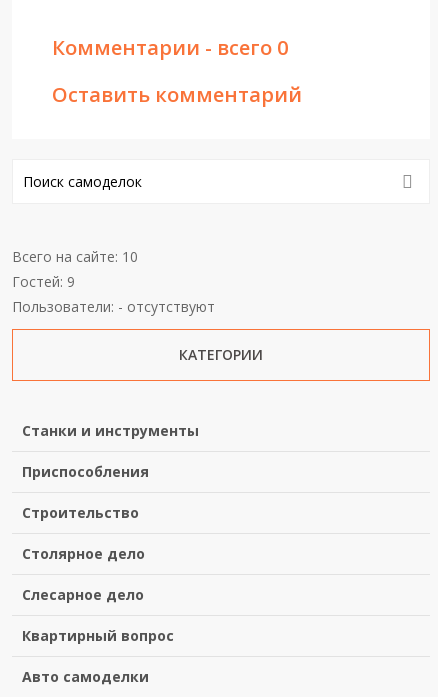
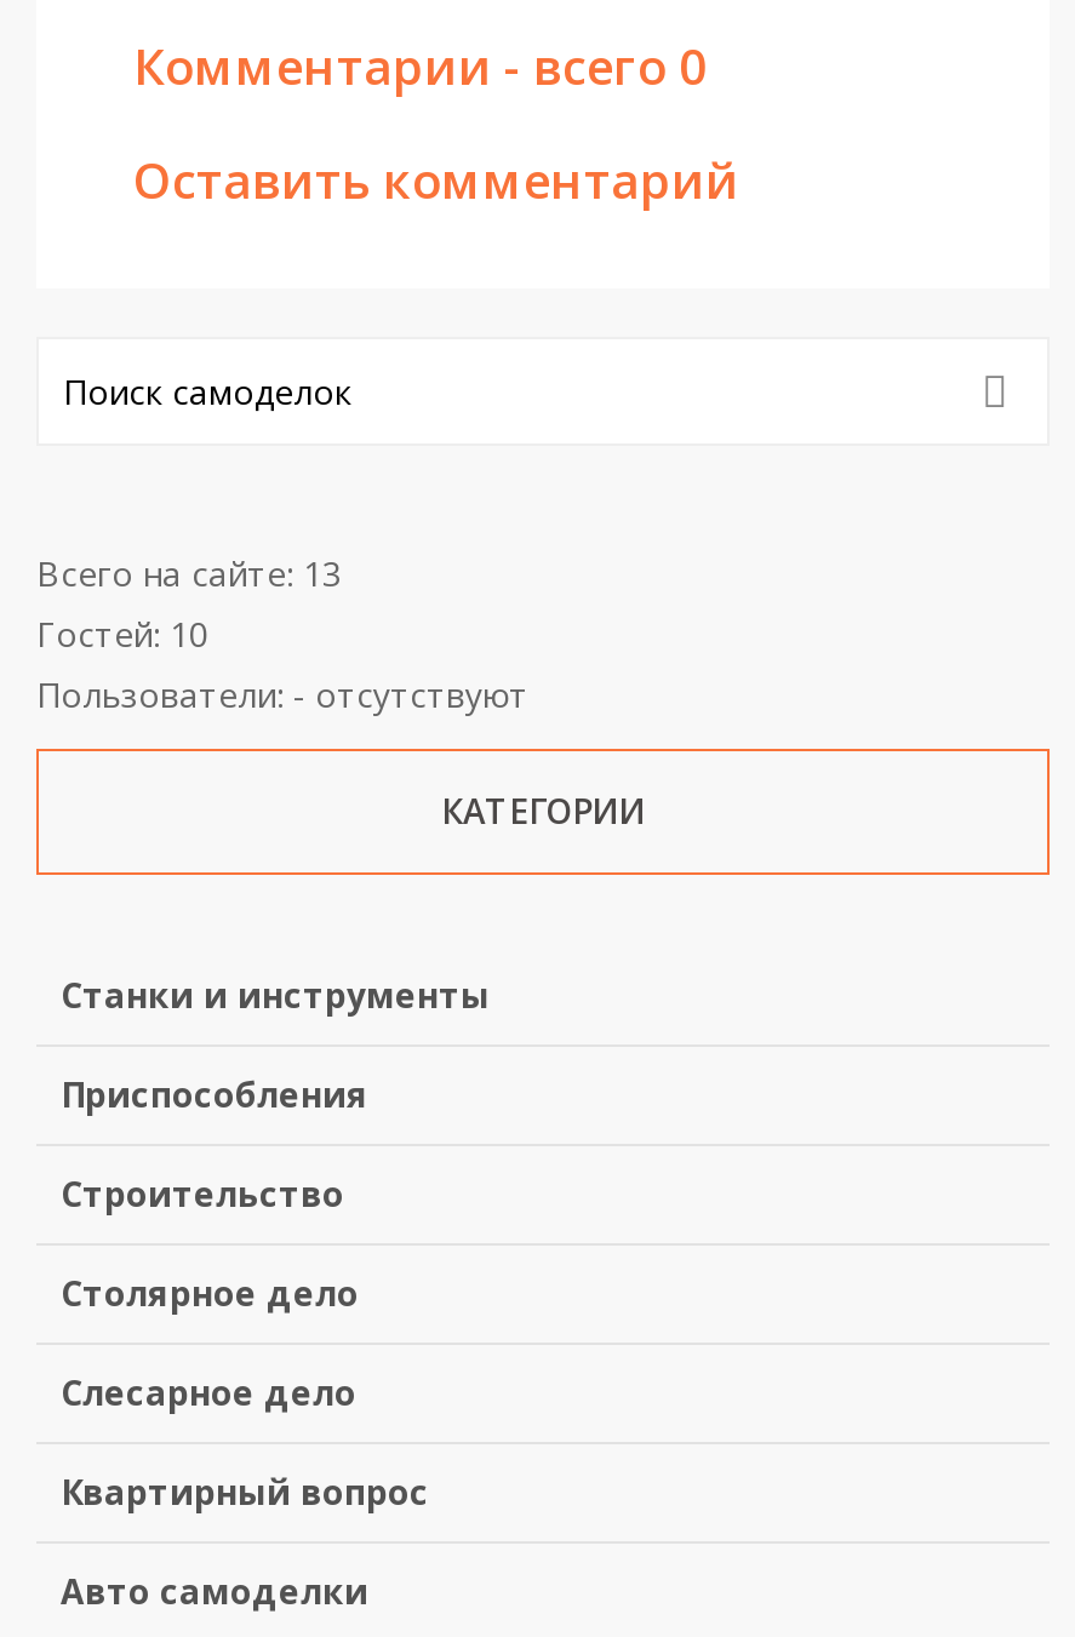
- Всего на сайте: 10
+ Всего на сайте: 13

- Гостей: 9
+ Гостей: 10
